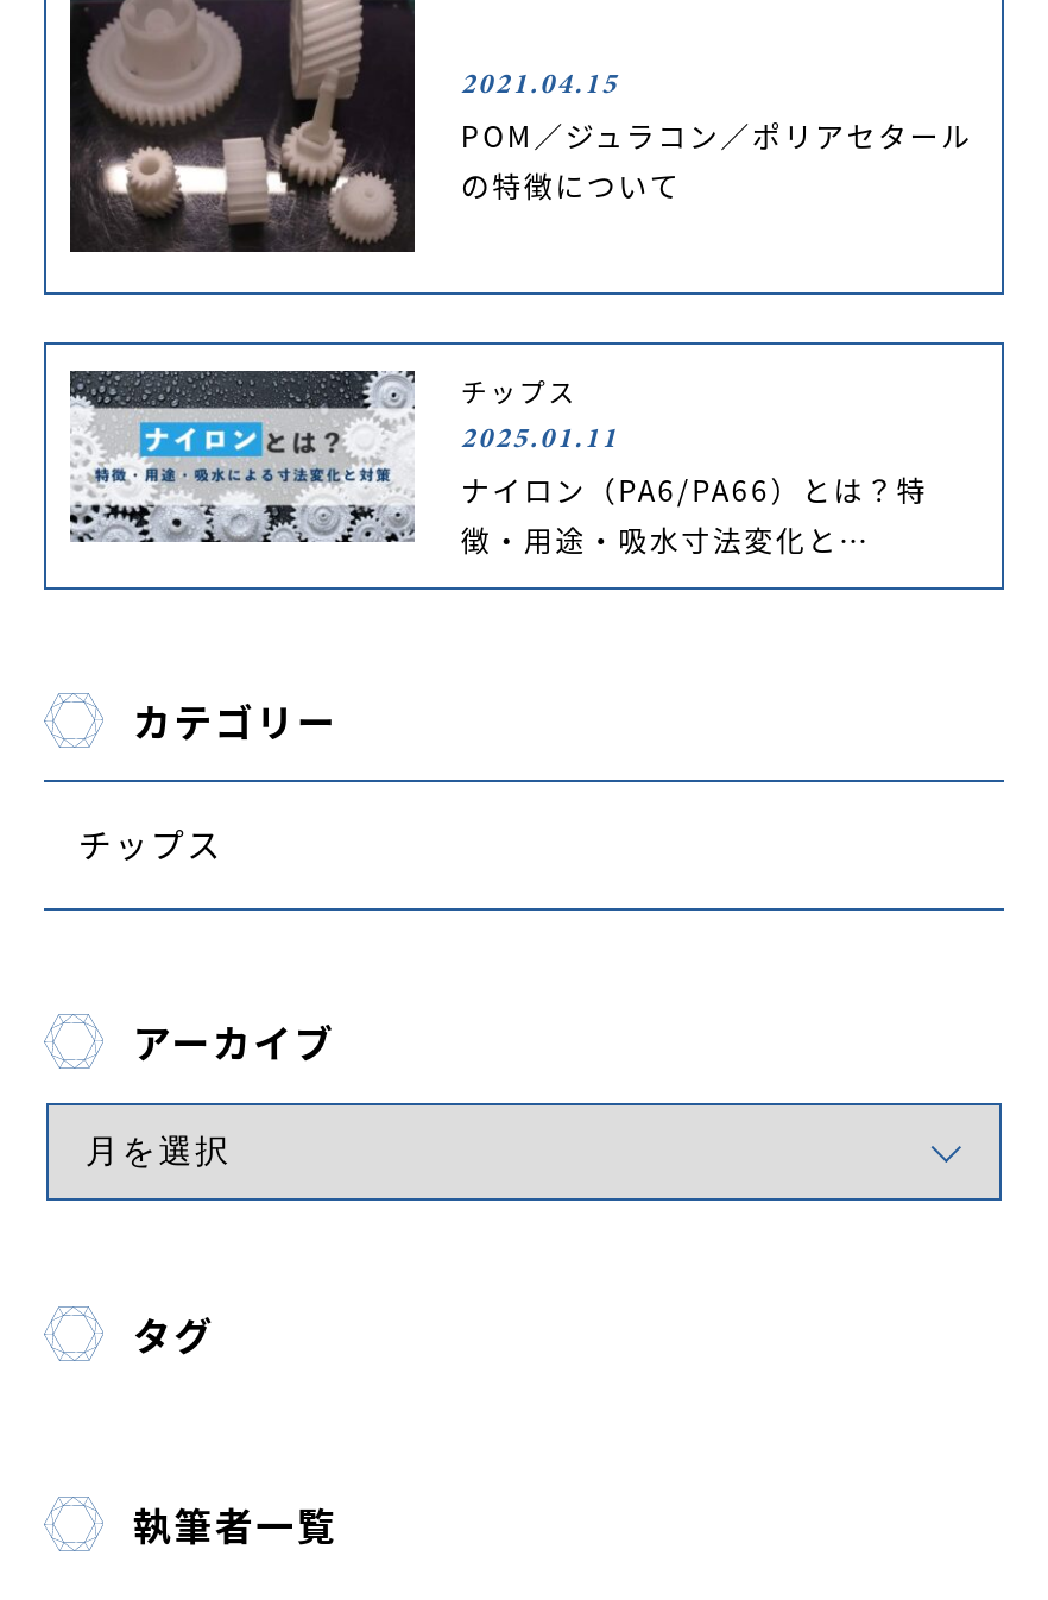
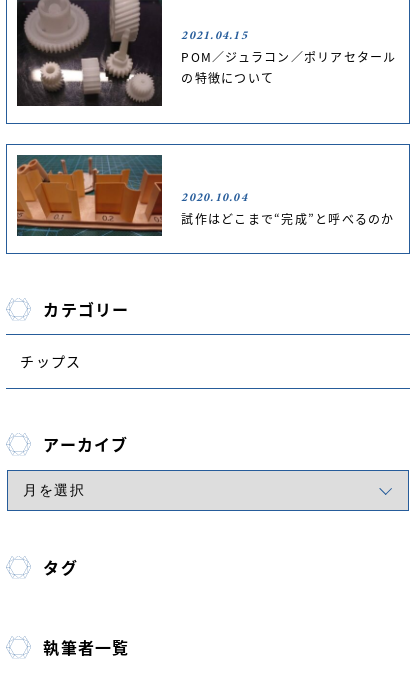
- [image]
- チップス
- 2025.01.11
- ナイロン（PA6/PA66）とは？特
- 徴・用途・吸水寸法変化と…
+ [image]
+ 2020.10.04
+ 試作はどこまで“完成”と呼べるのか
